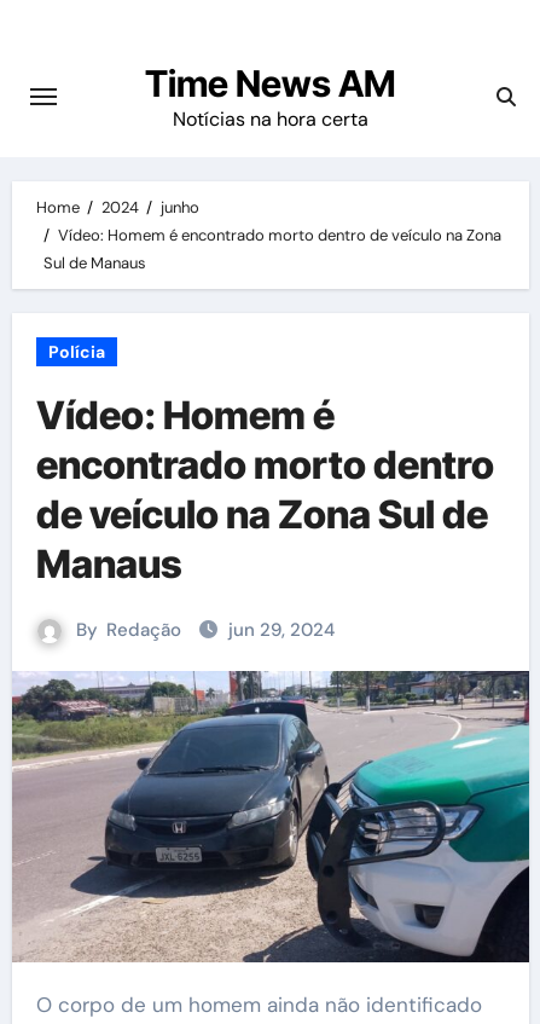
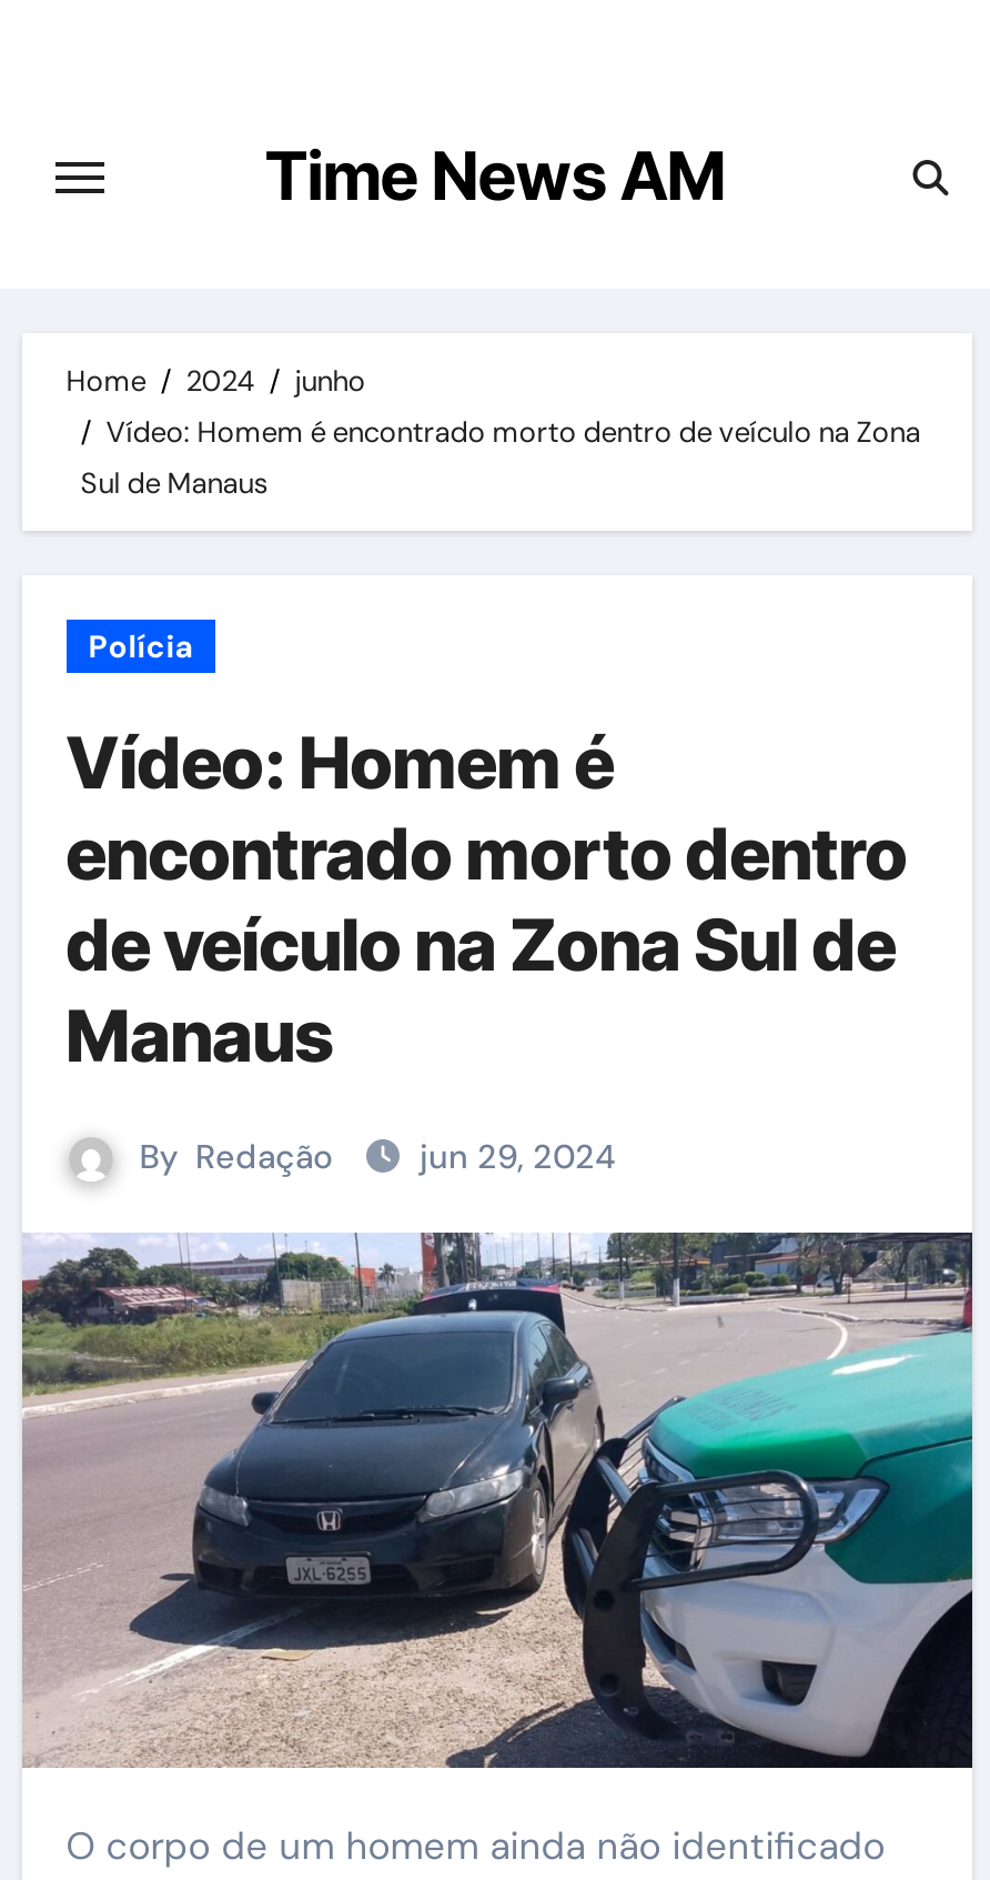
- Notícias na hora certa
